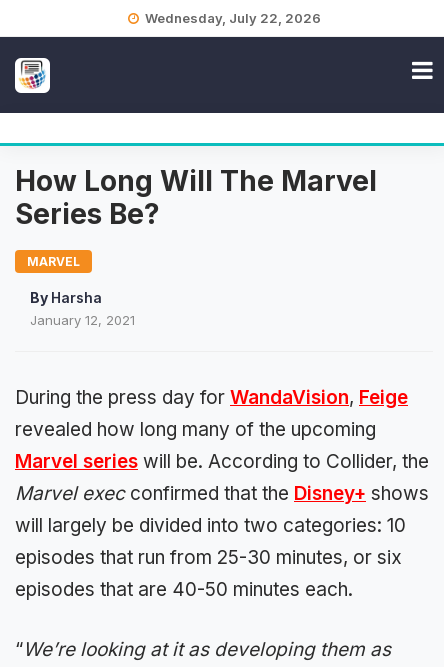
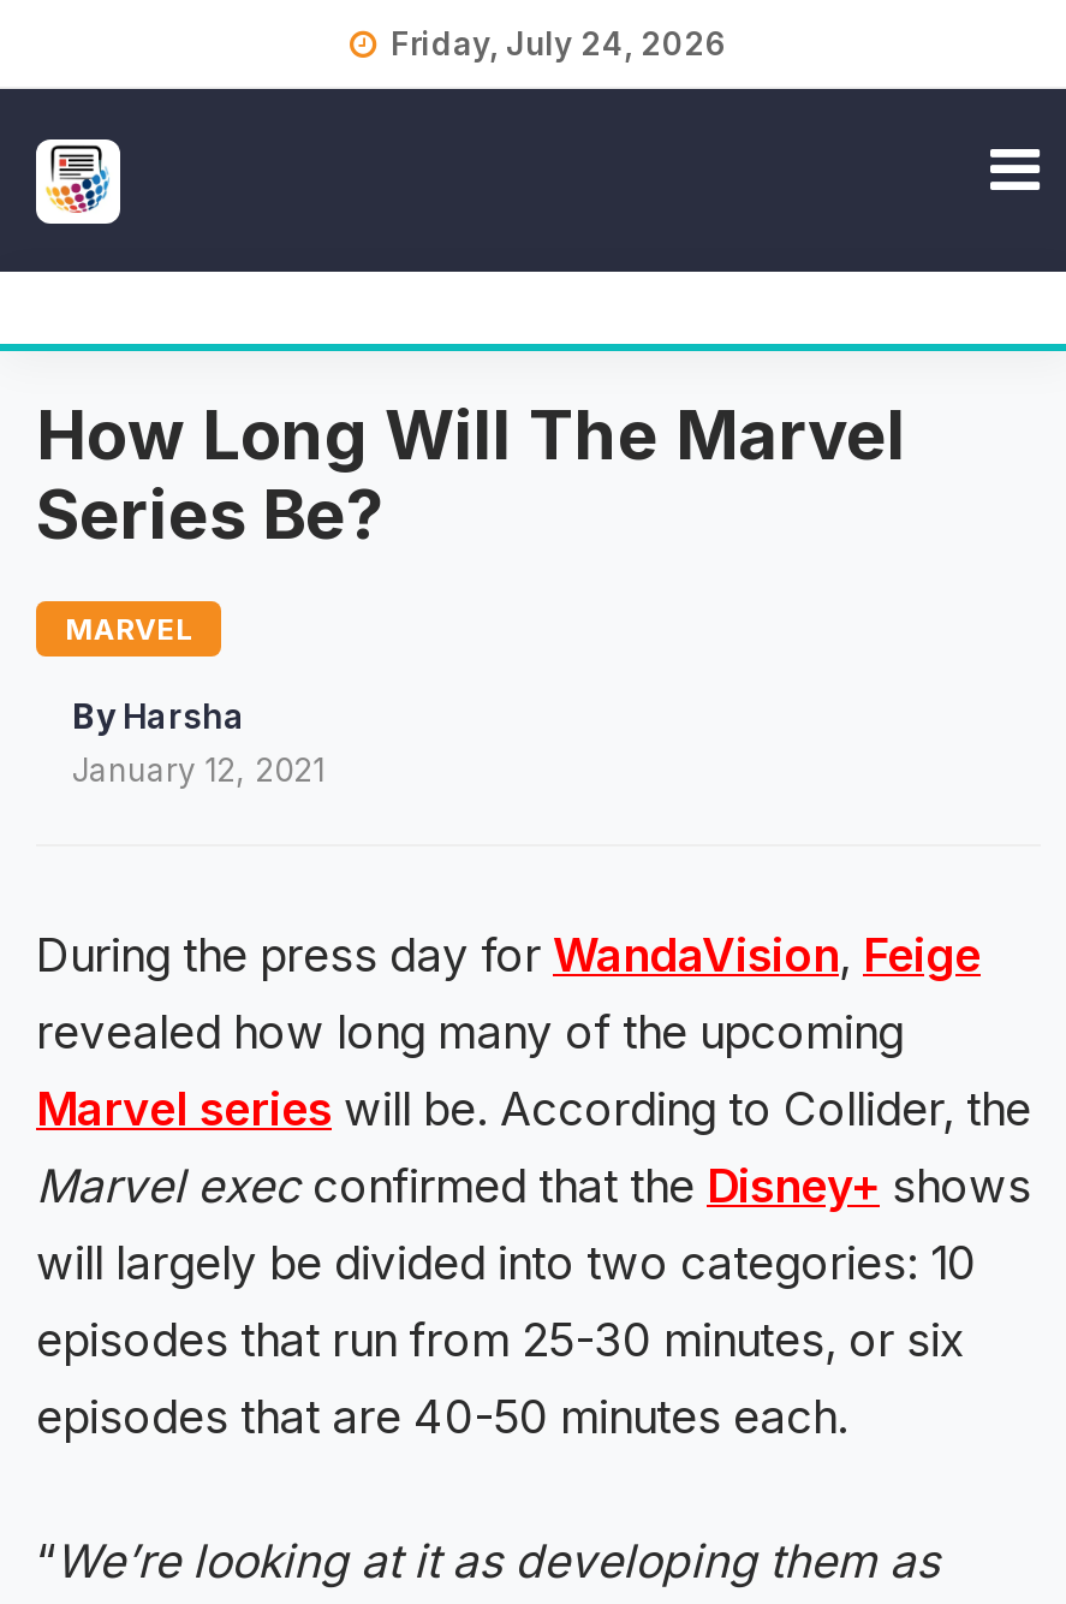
- Wednesday, July 22, 2026
+ Friday, July 24, 2026
